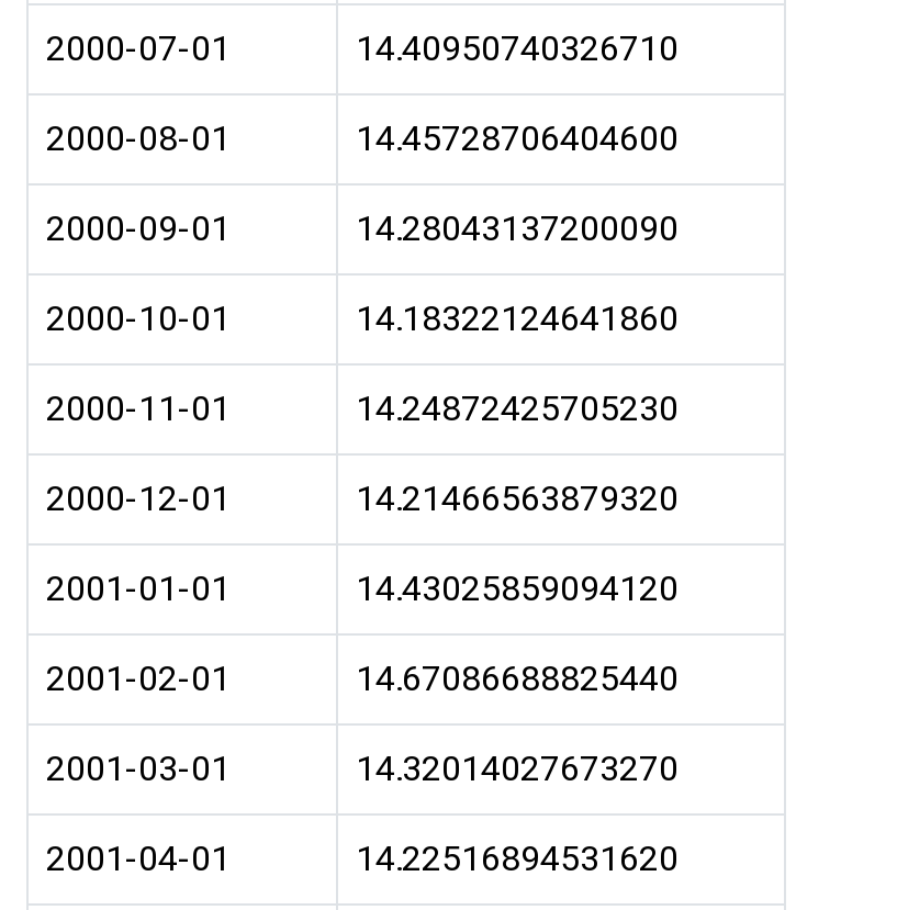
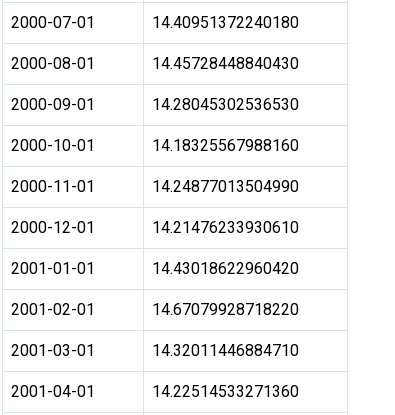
- 14.40950740326710
+ 14.40951372240180

- 14.45728706404600
+ 14.45728448840430

- 14.28043137200090
+ 14.28045302536530

- 14.18322124641860
+ 14.18325567988160

- 14.24872425705230
+ 14.24877013504990

- 14.21466563879320
+ 14.21476233930610

- 14.43025859094120
+ 14.43018622960420

- 14.67086688825440
+ 14.67079928718220

- 14.32014027673270
+ 14.32011446884710

- 14.22516894531620
+ 14.22514533271360
